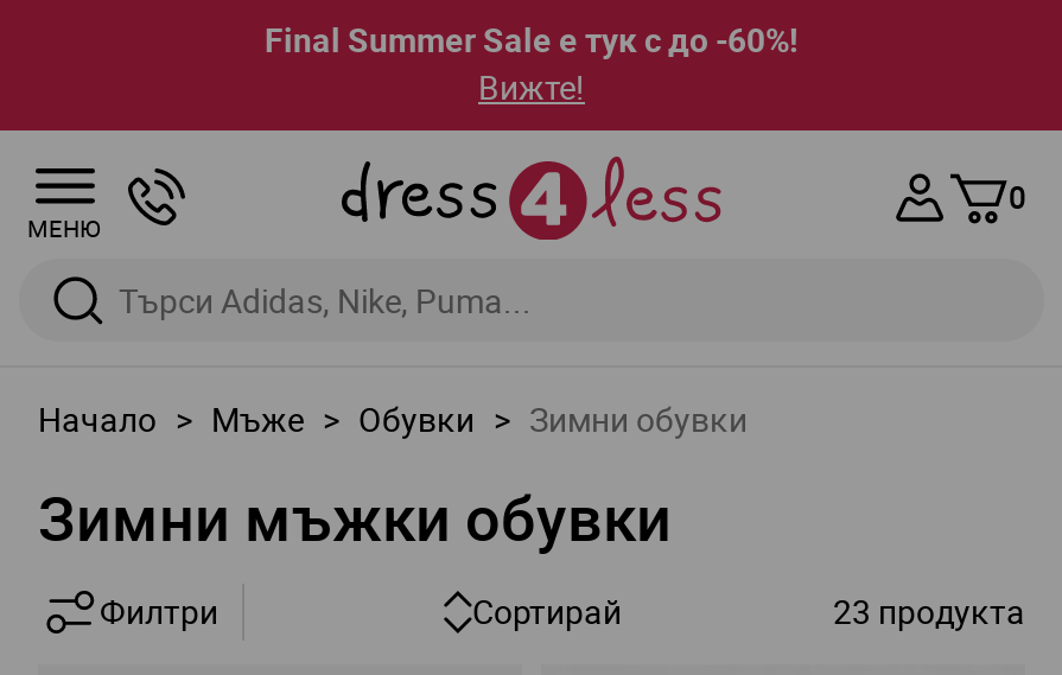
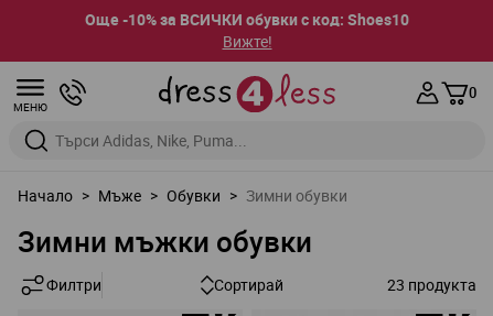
- Final Summer Sale е тук с до -60%!
+ Още -10% за ВСИЧКИ обувки с код: Shoes10
